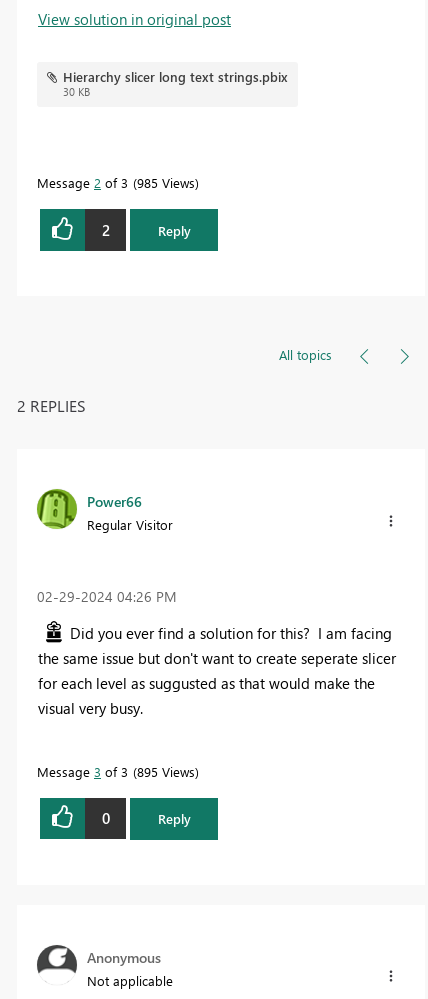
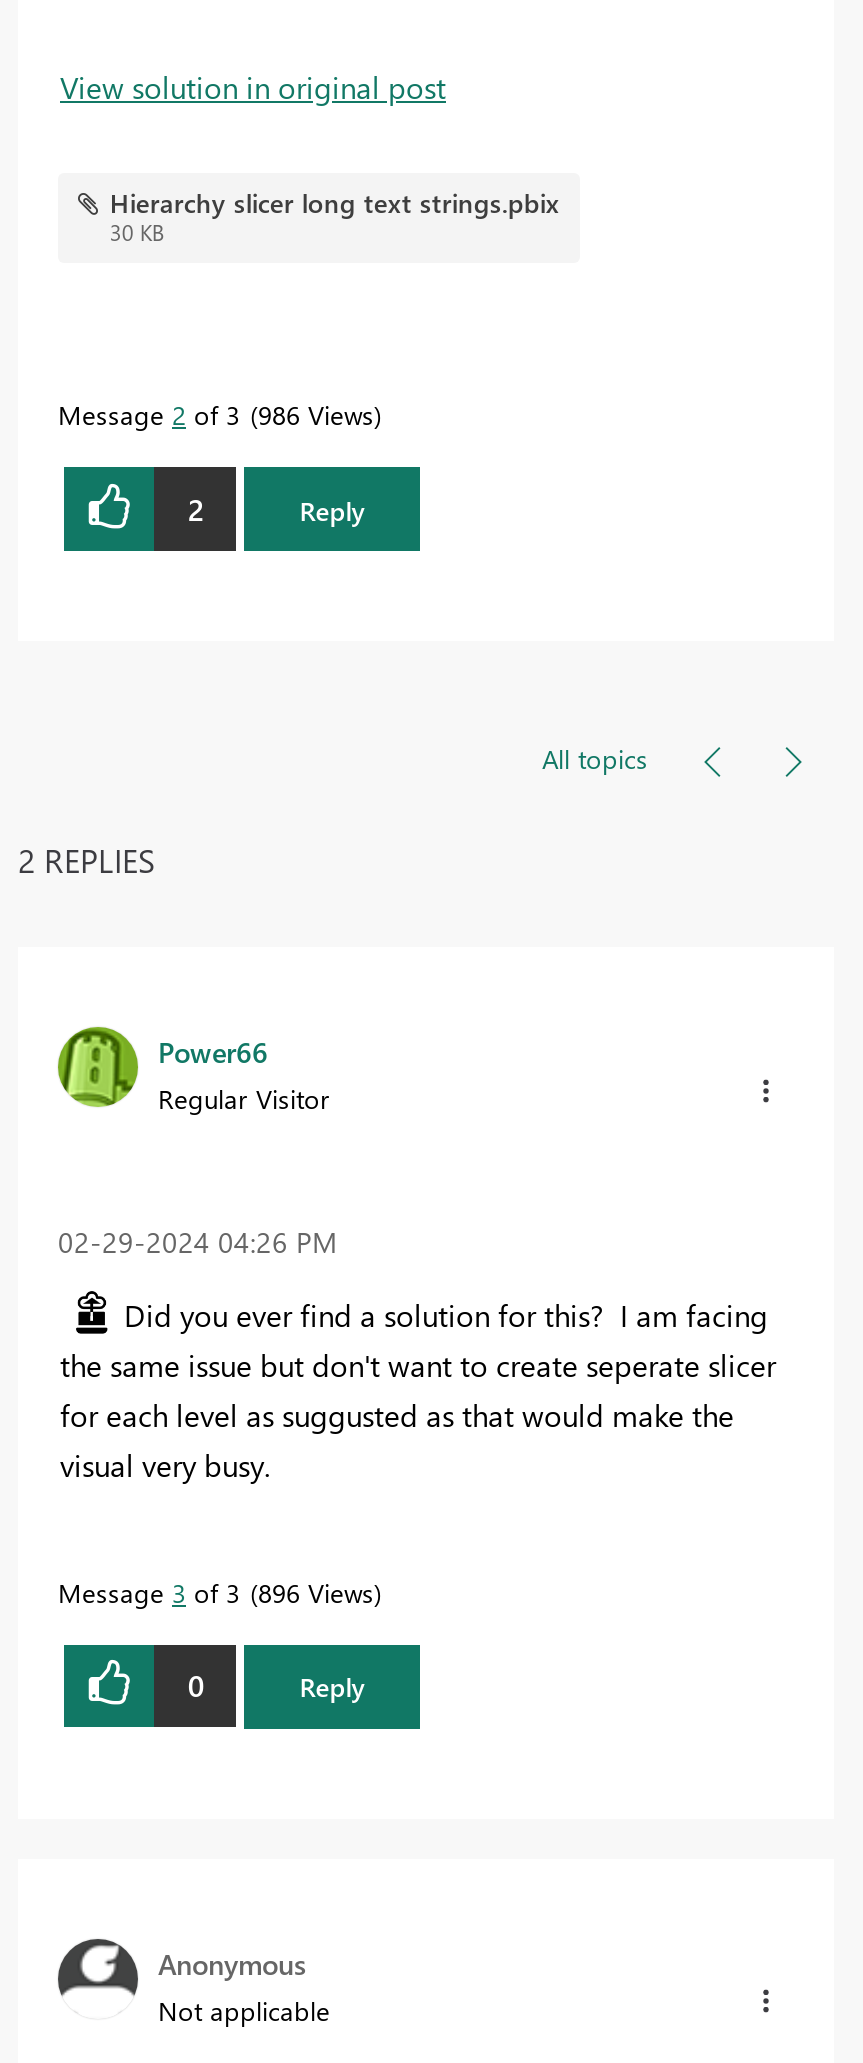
- Message 2 of 3 985 Views
+ Message 2 of 3 986 Views

- Message 3 of 3 895 Views
+ Message 3 of 3 896 Views
